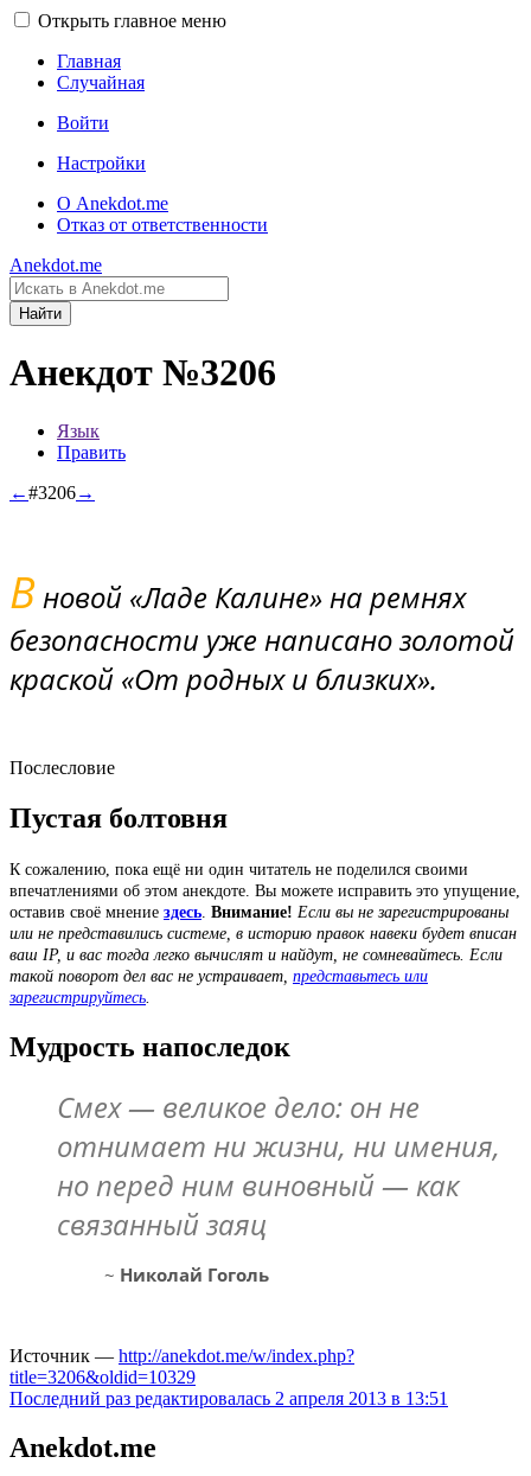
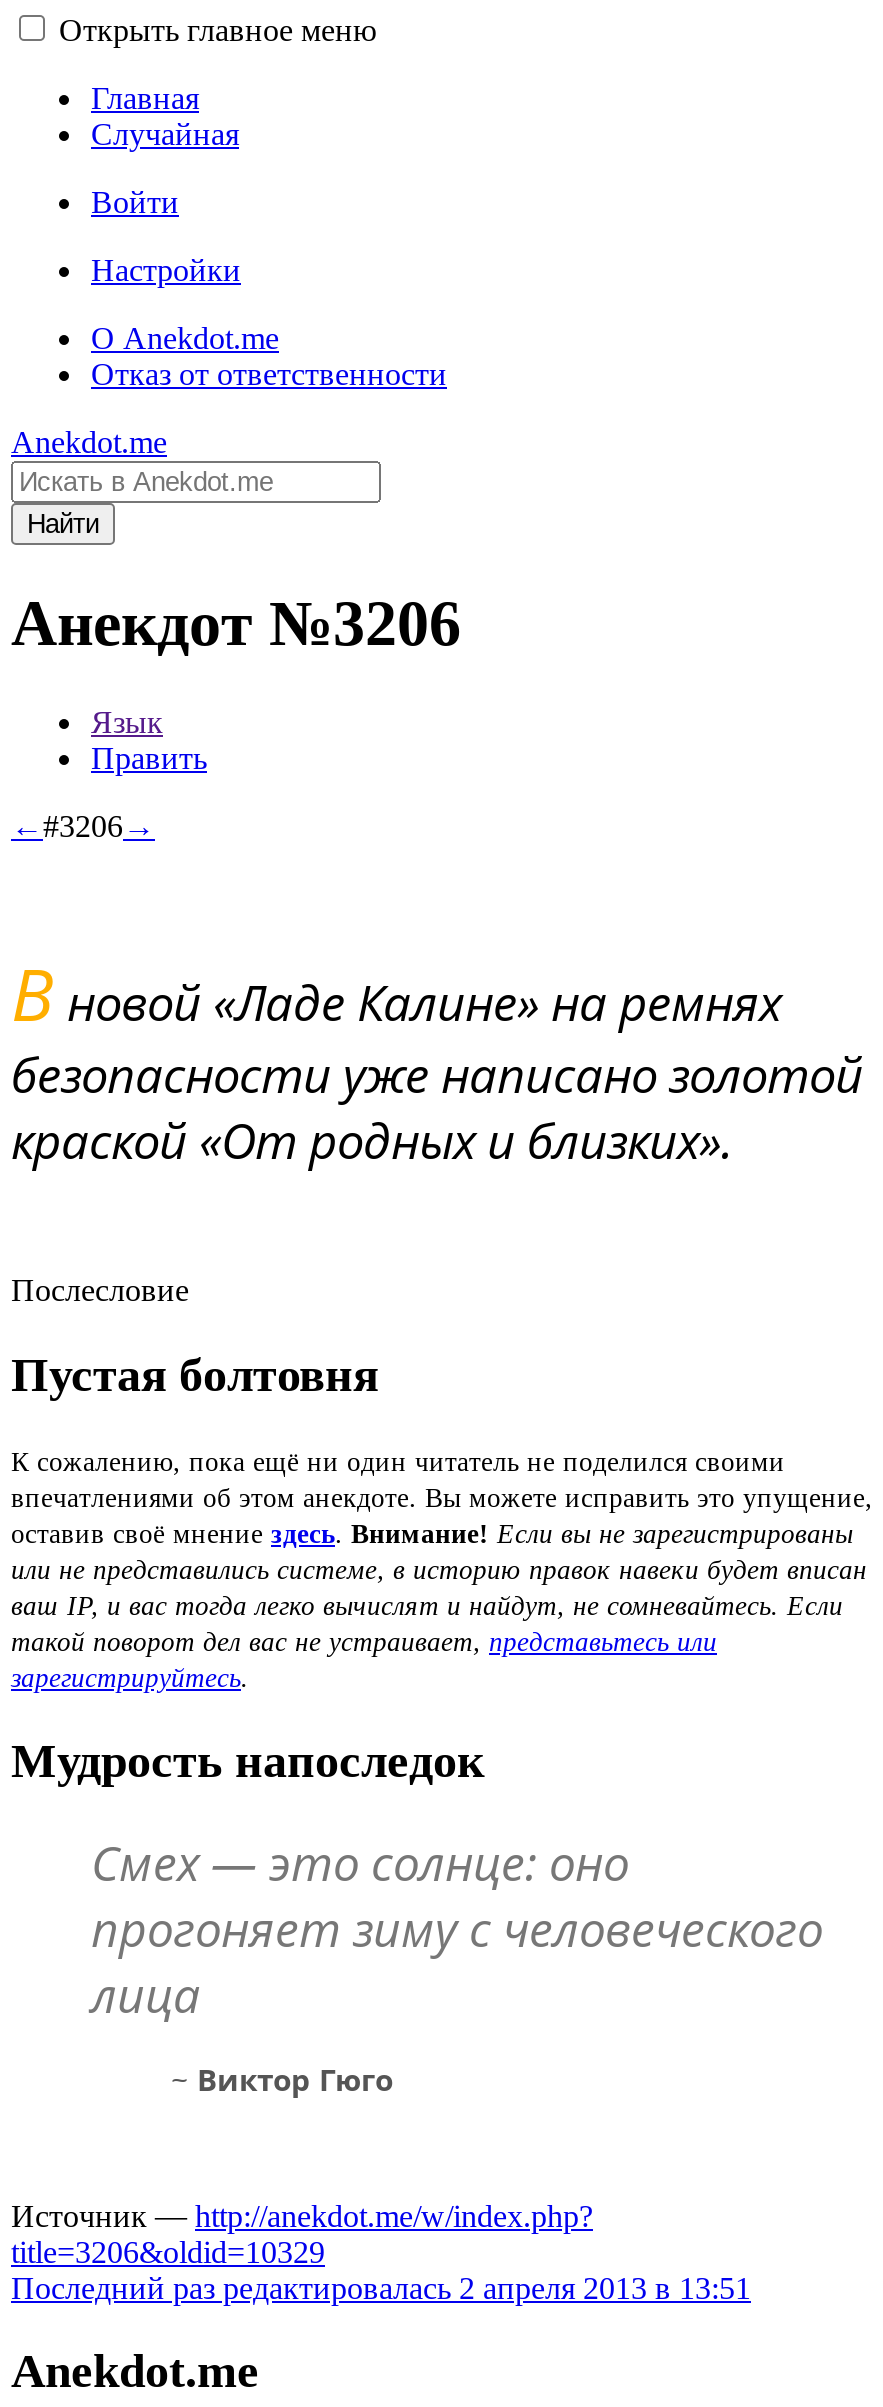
- Смех — великое дело: он не
- отнимает ни жизни, ни имения,
- но перед ним виновный — как
- связанный заяц
+ Смех — это солнце: оно
+ прогоняет зиму с человеческого
+ лица

- ~ Николай Гоголь
+ ~ Виктор Гюго
